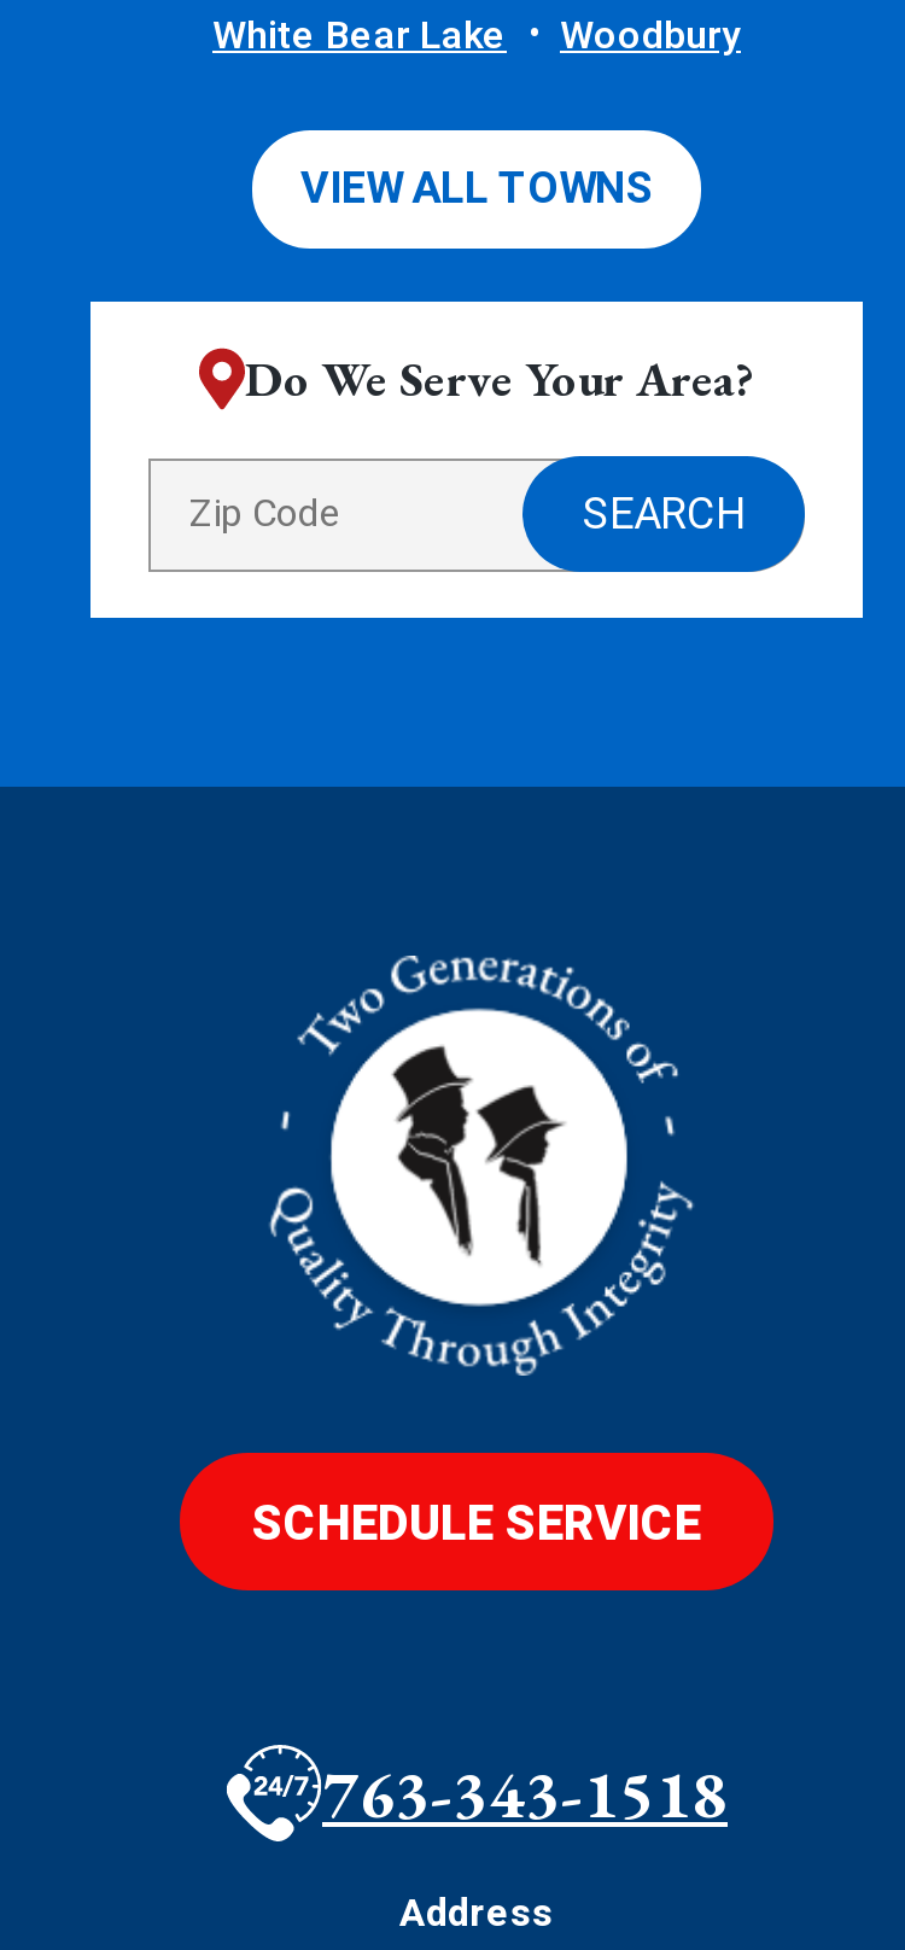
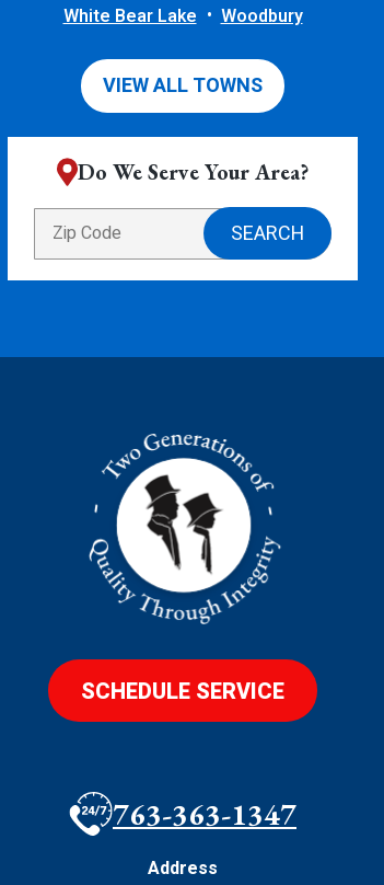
- 763-343-1518
+ 763-363-1347
